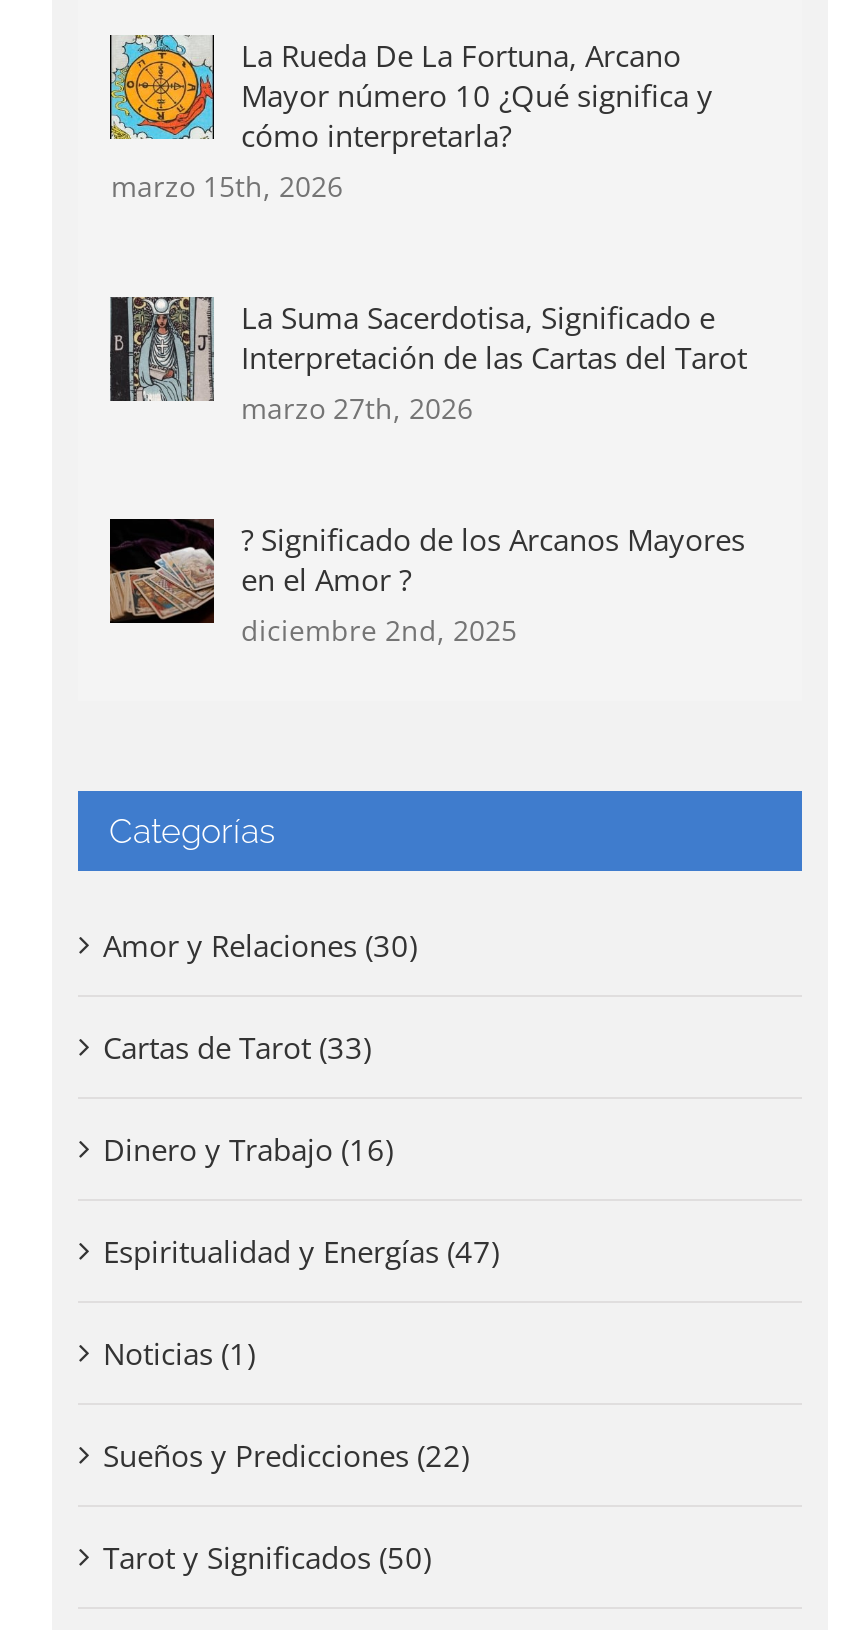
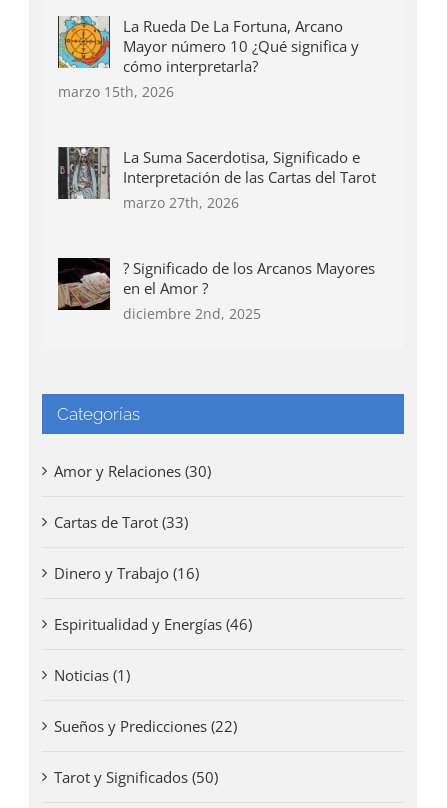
- Espiritualidad y Energías (47)
+ Espiritualidad y Energías (46)
